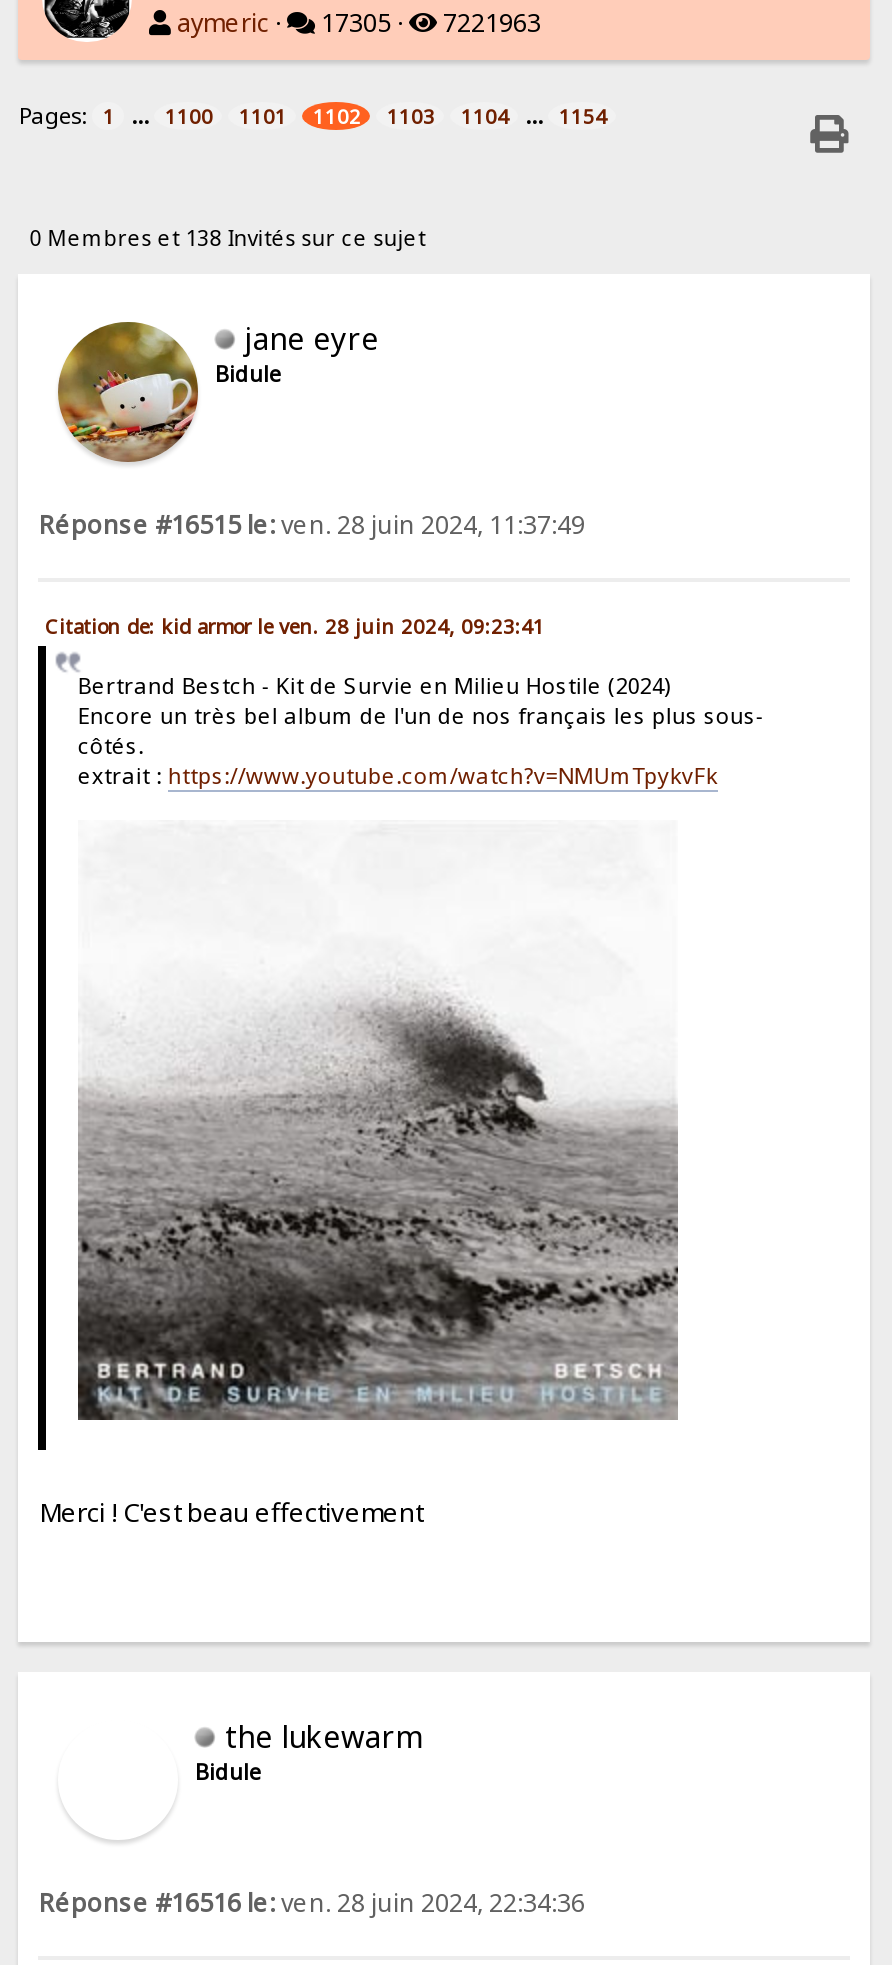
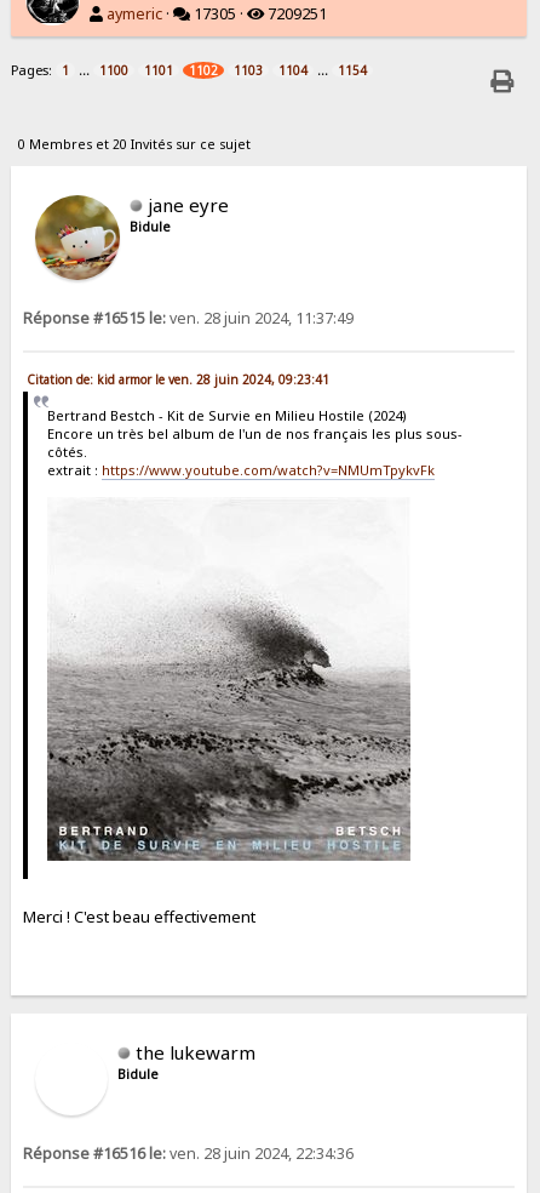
- aymeric · 17305 · 7221963
+ aymeric · 17305 · 7209251

- 0 Membres et 138 Invités sur ce sujet
+ 0 Membres et 20 Invités sur ce sujet
